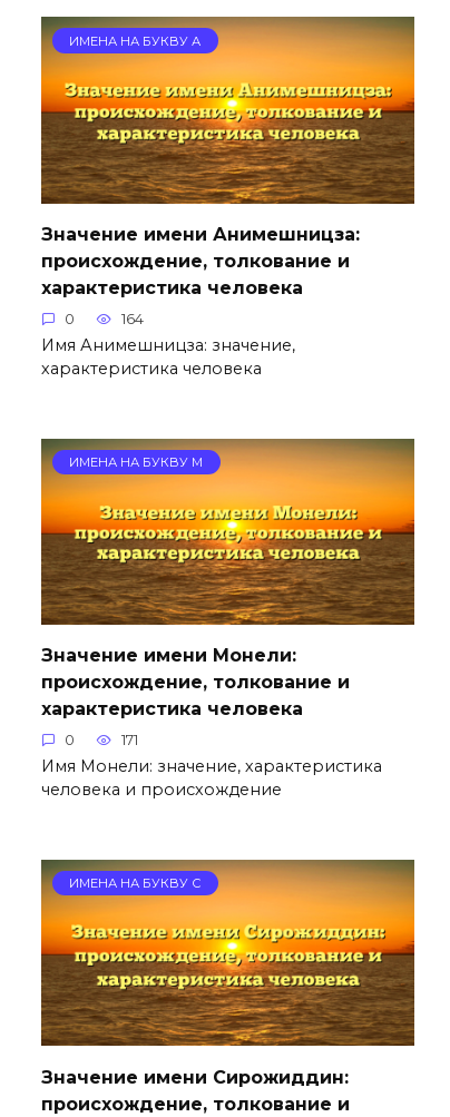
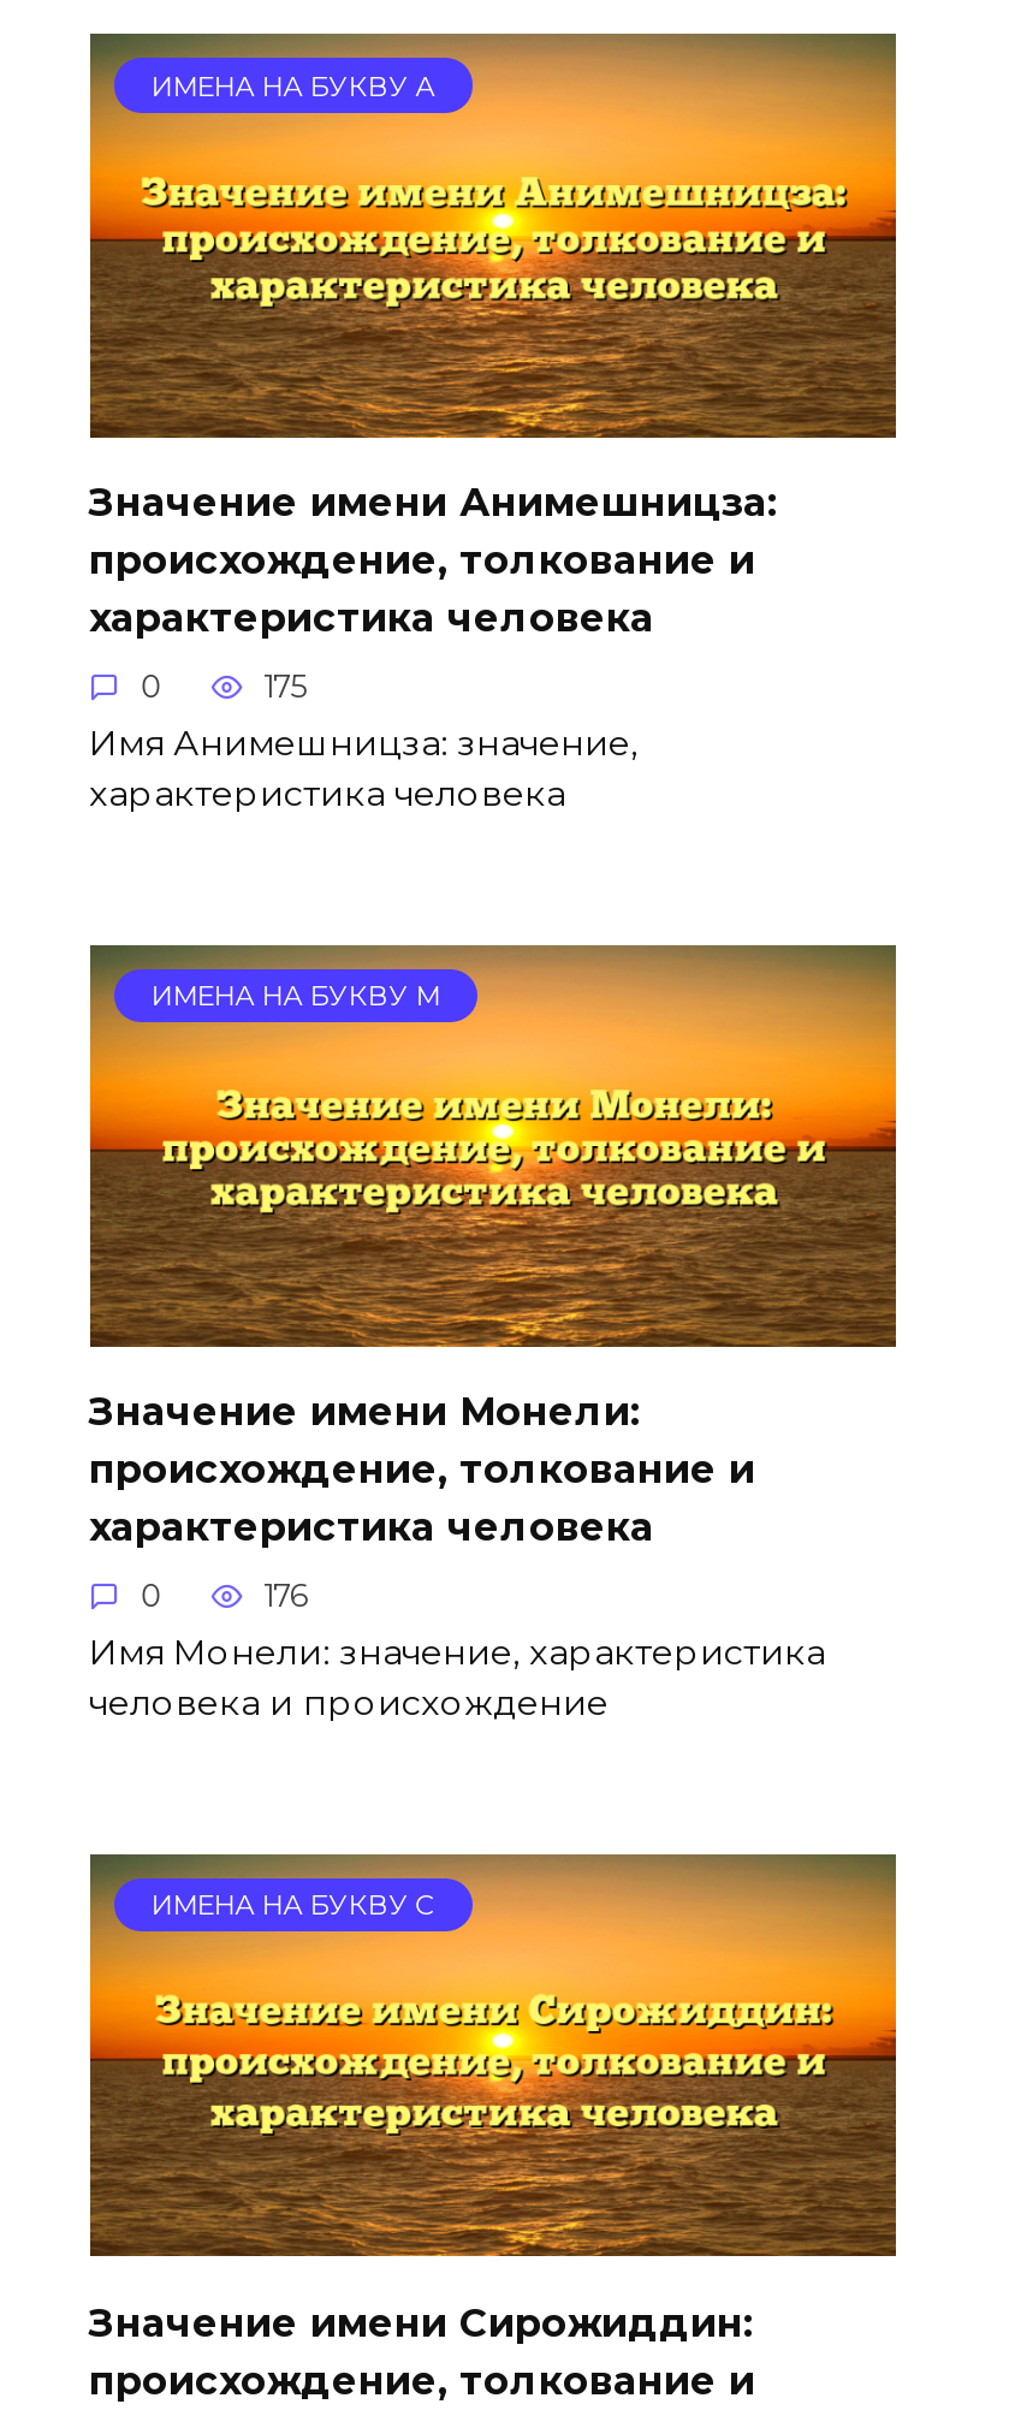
- 164
+ 175

- 171
+ 176
